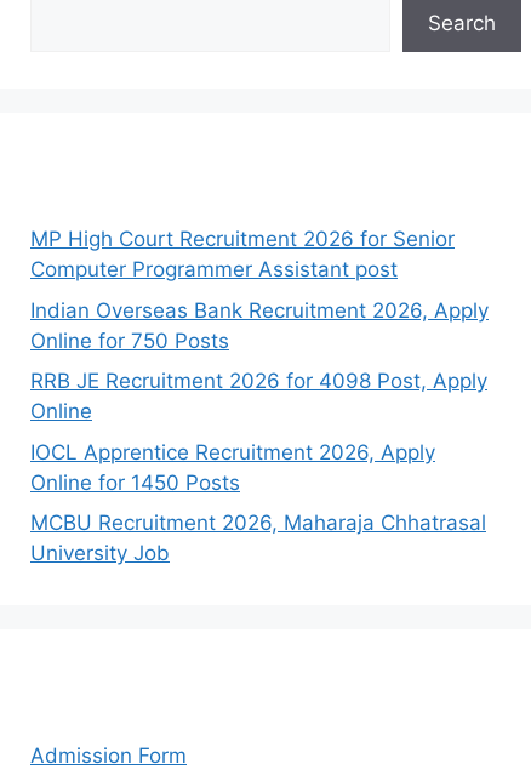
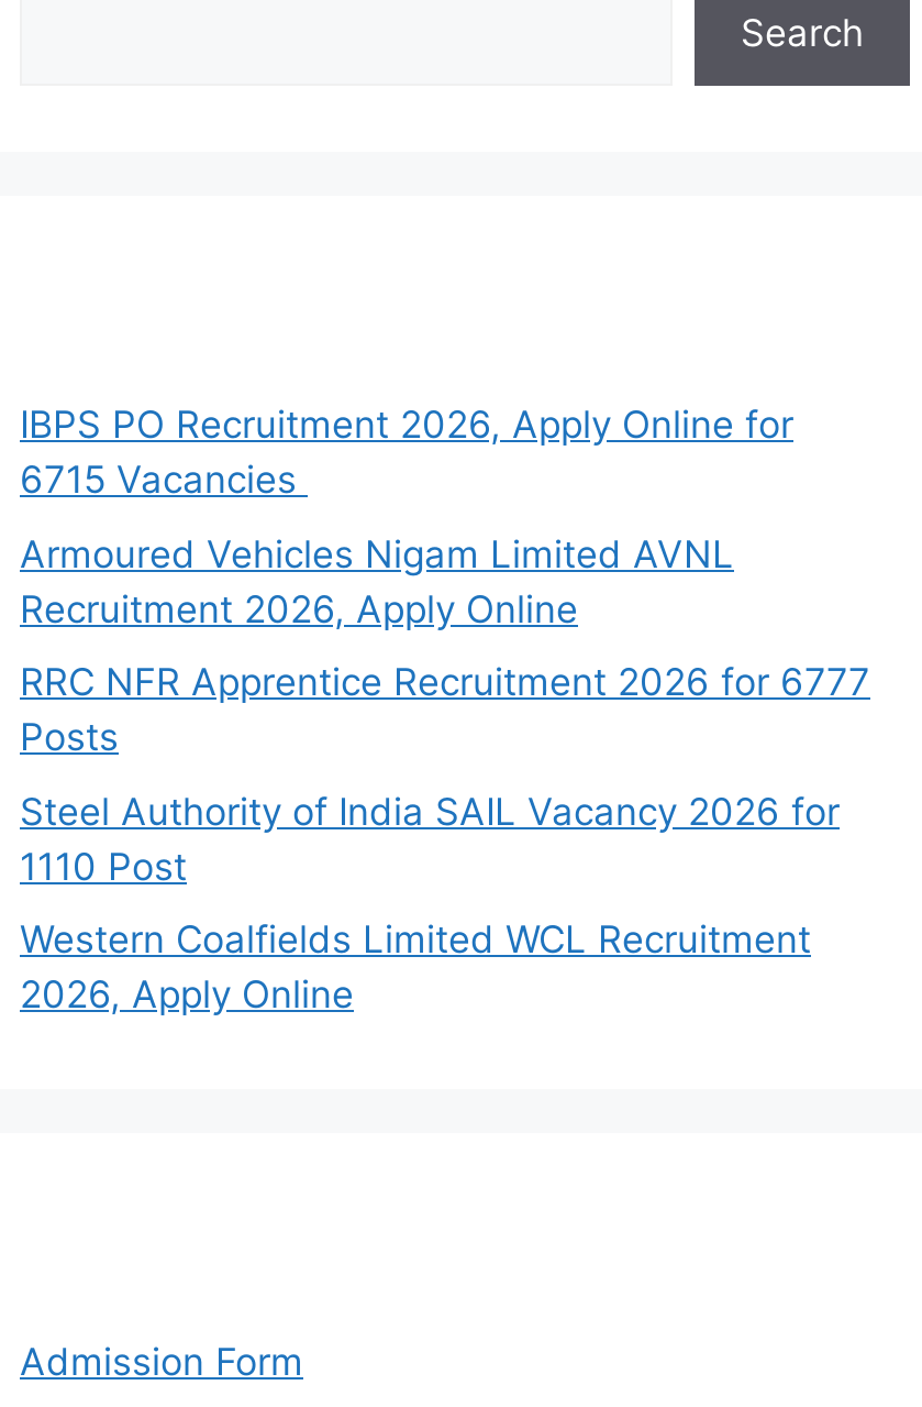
- MP High Court Recruitment 2026 for Senior
- Computer Programmer Assistant post
+ IBPS PO Recruitment 2026, Apply Online for
+ 6715 Vacancies

- Indian Overseas Bank Recruitment 2026, Apply
- Online for 750 Posts
+ Armoured Vehicles Nigam Limited AVNL
+ Recruitment 2026, Apply Online

- RRB JE Recruitment 2026 for 4098 Post, Apply
- Online
+ RRC NFR Apprentice Recruitment 2026 for 6777
+ Posts

- IOCL Apprentice Recruitment 2026, Apply
- Online for 1450 Posts
+ Steel Authority of India SAIL Vacancy 2026 for
+ 1110 Post

- MCBU Recruitment 2026, Maharaja Chhatrasal
- University Job
+ Western Coalfields Limited WCL Recruitment
+ 2026, Apply Online
